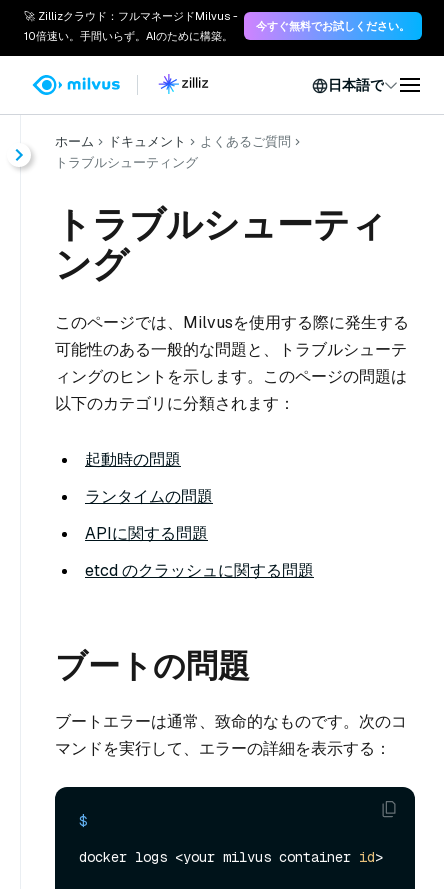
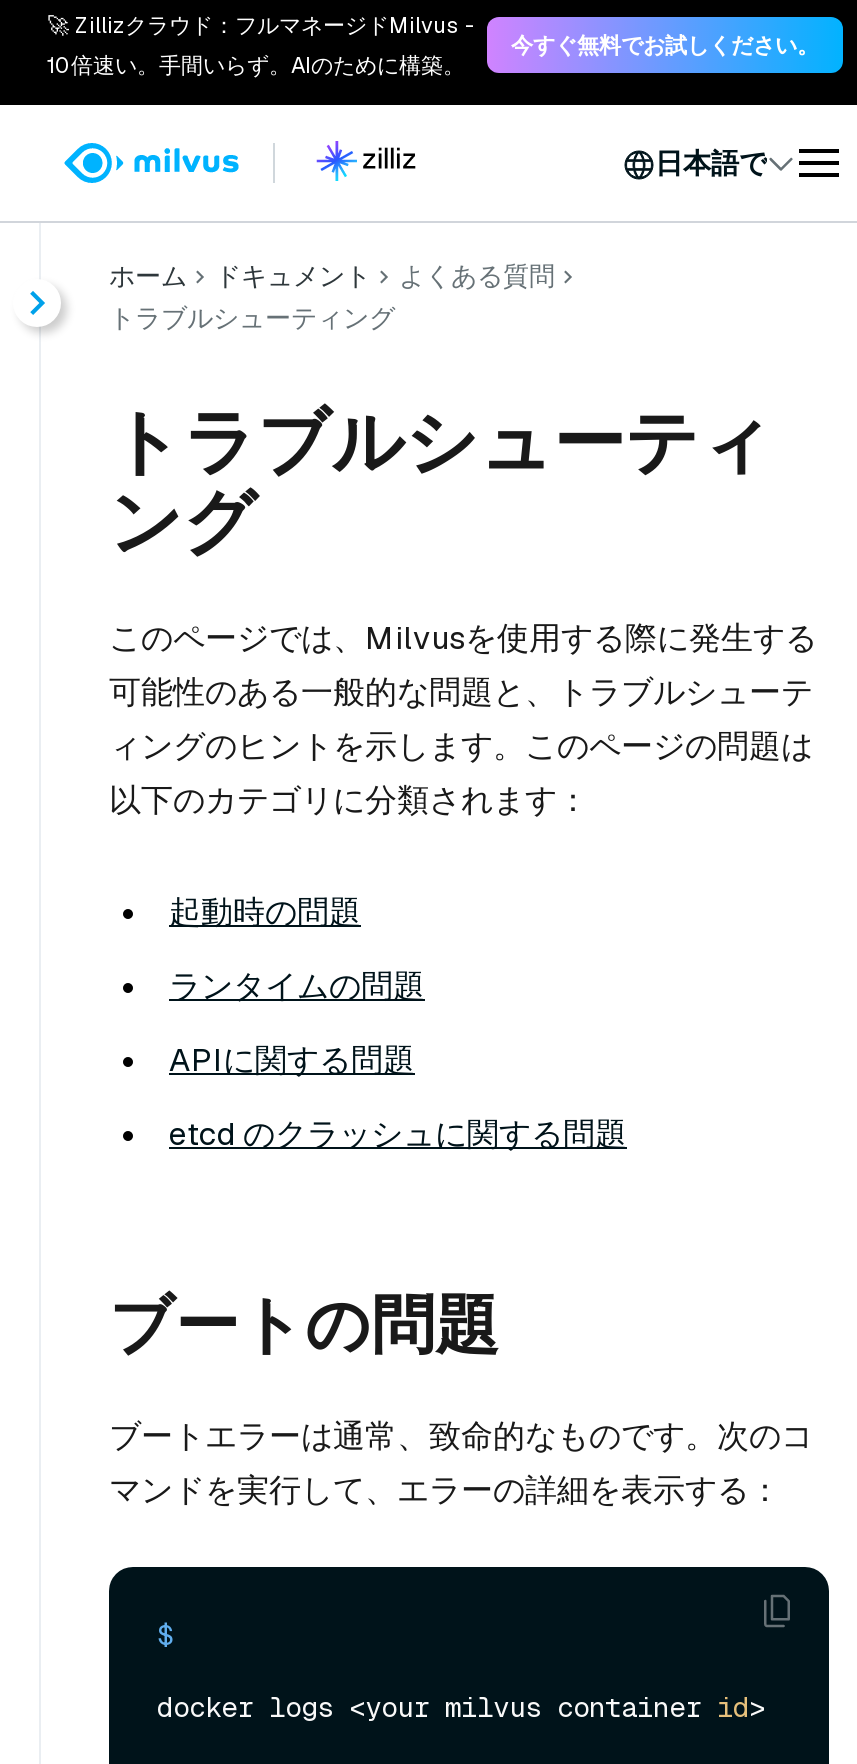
- よくあるご質問
+ よくある質問
